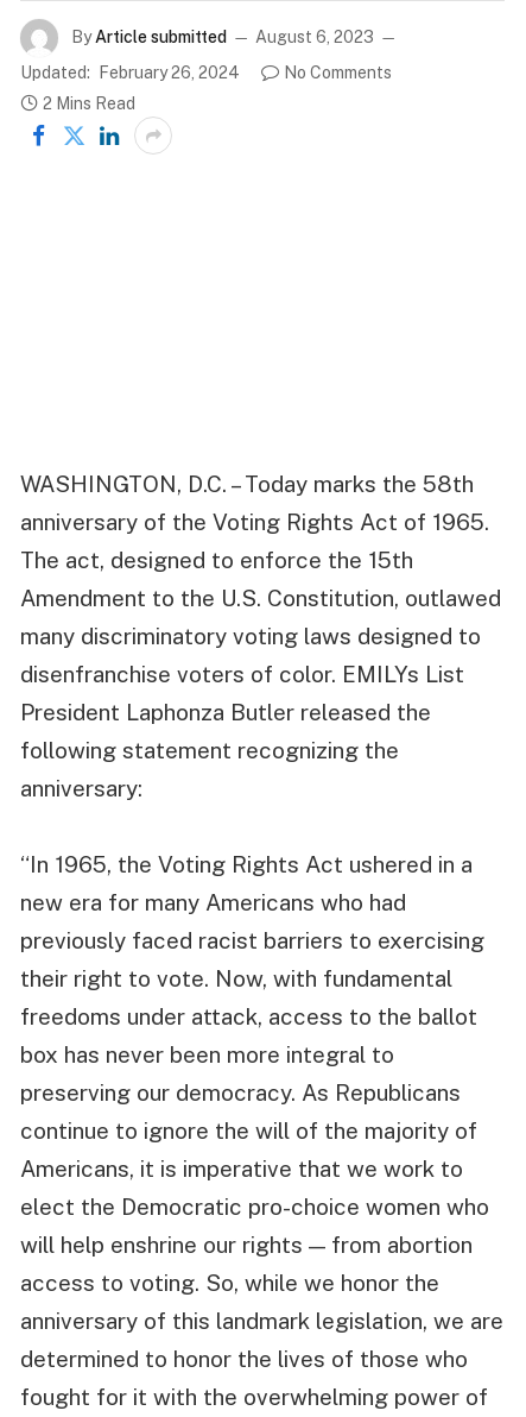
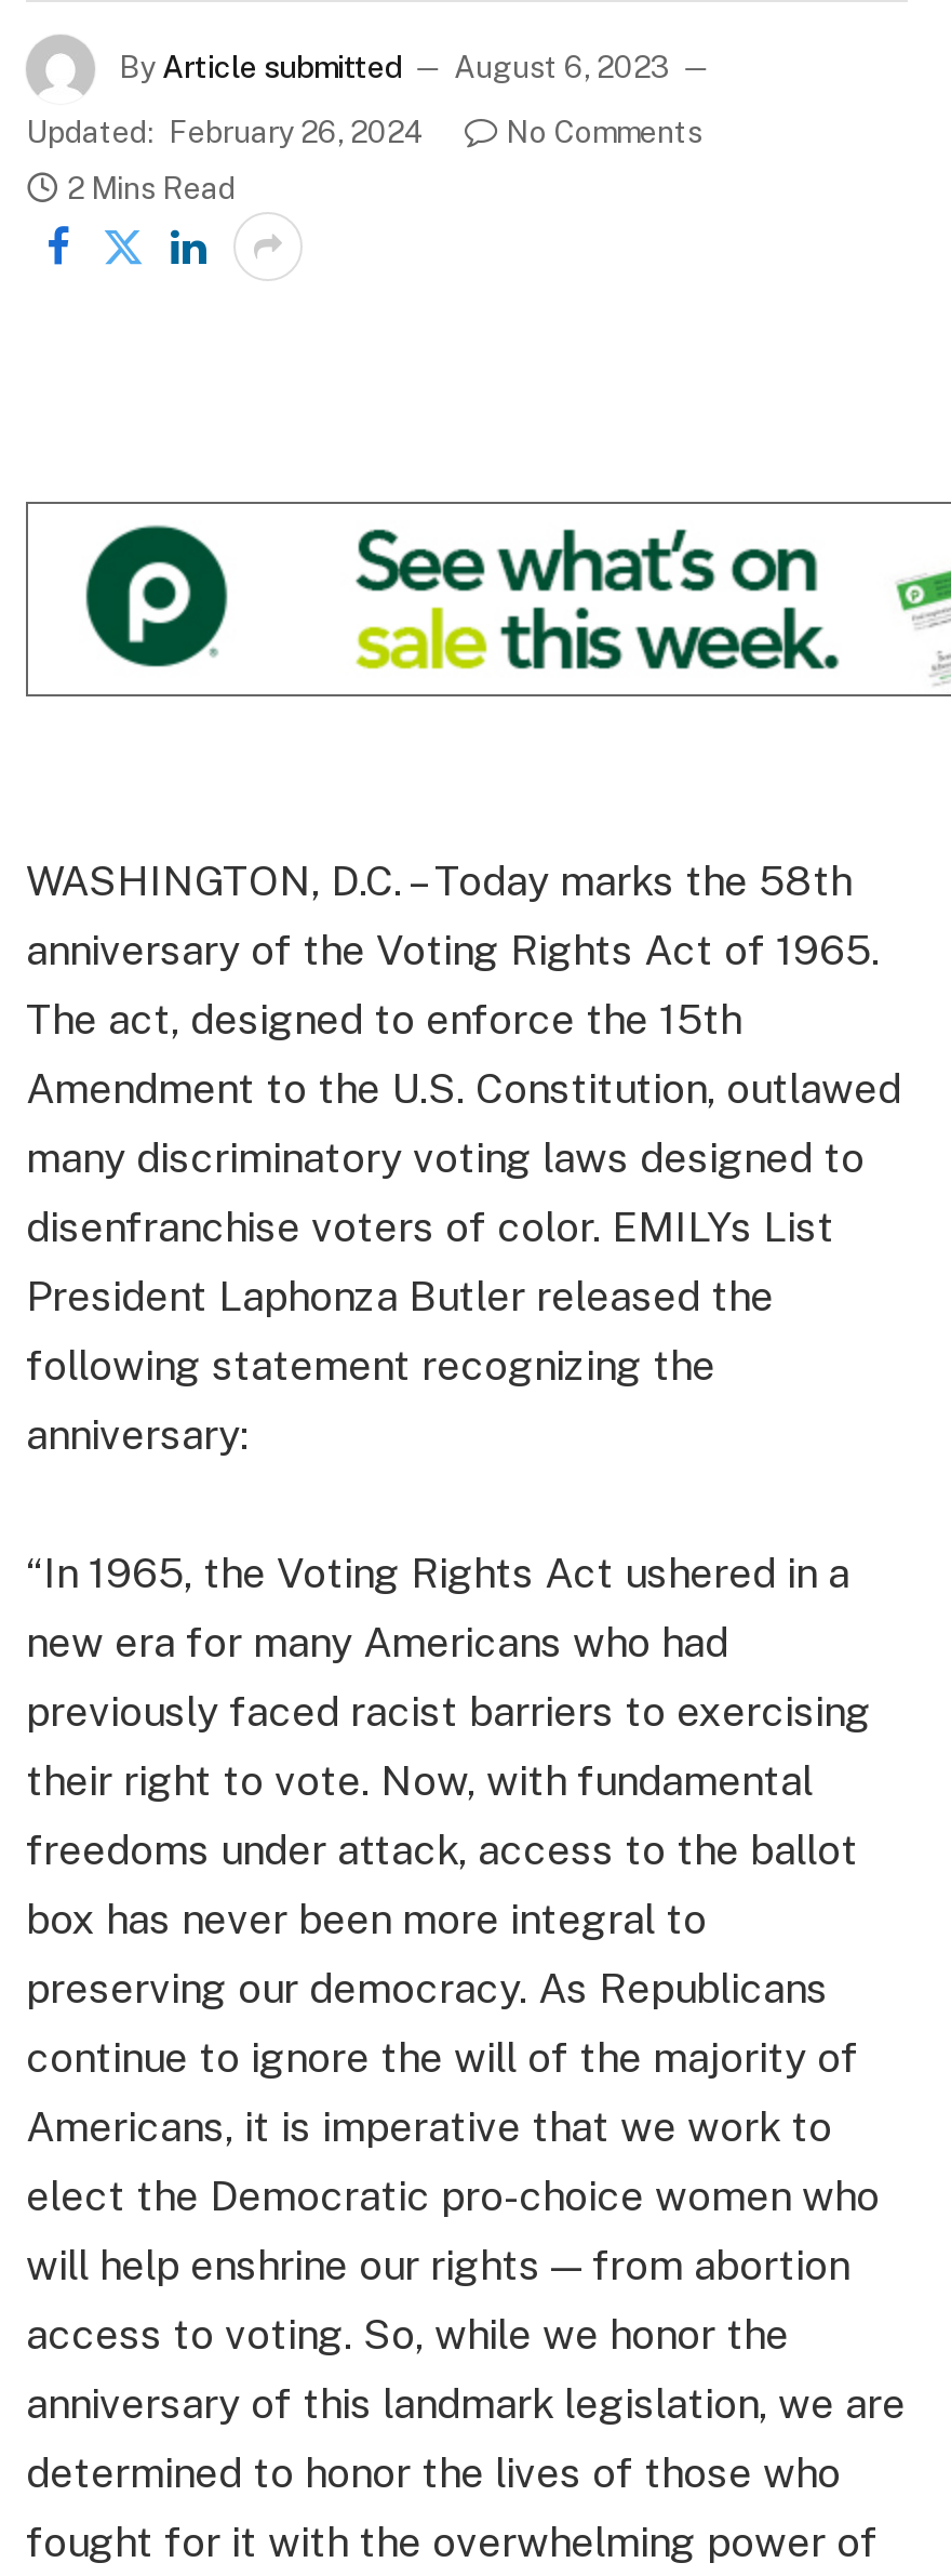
+ [image]
